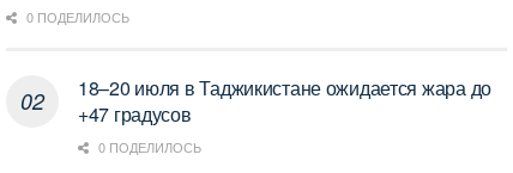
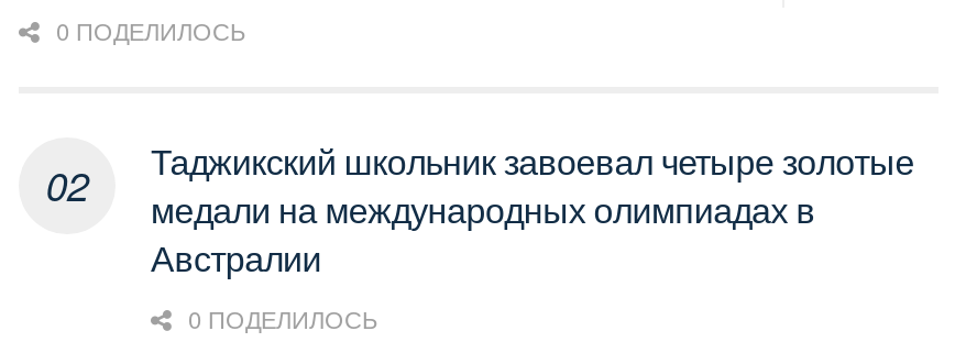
- 18–20 июля в Таджикистане ожидается жара до
- +47 градусов
+ Таджикский школьник завоевал четыре золотые
+ медали на международных олимпиадах в
+ Австралии
